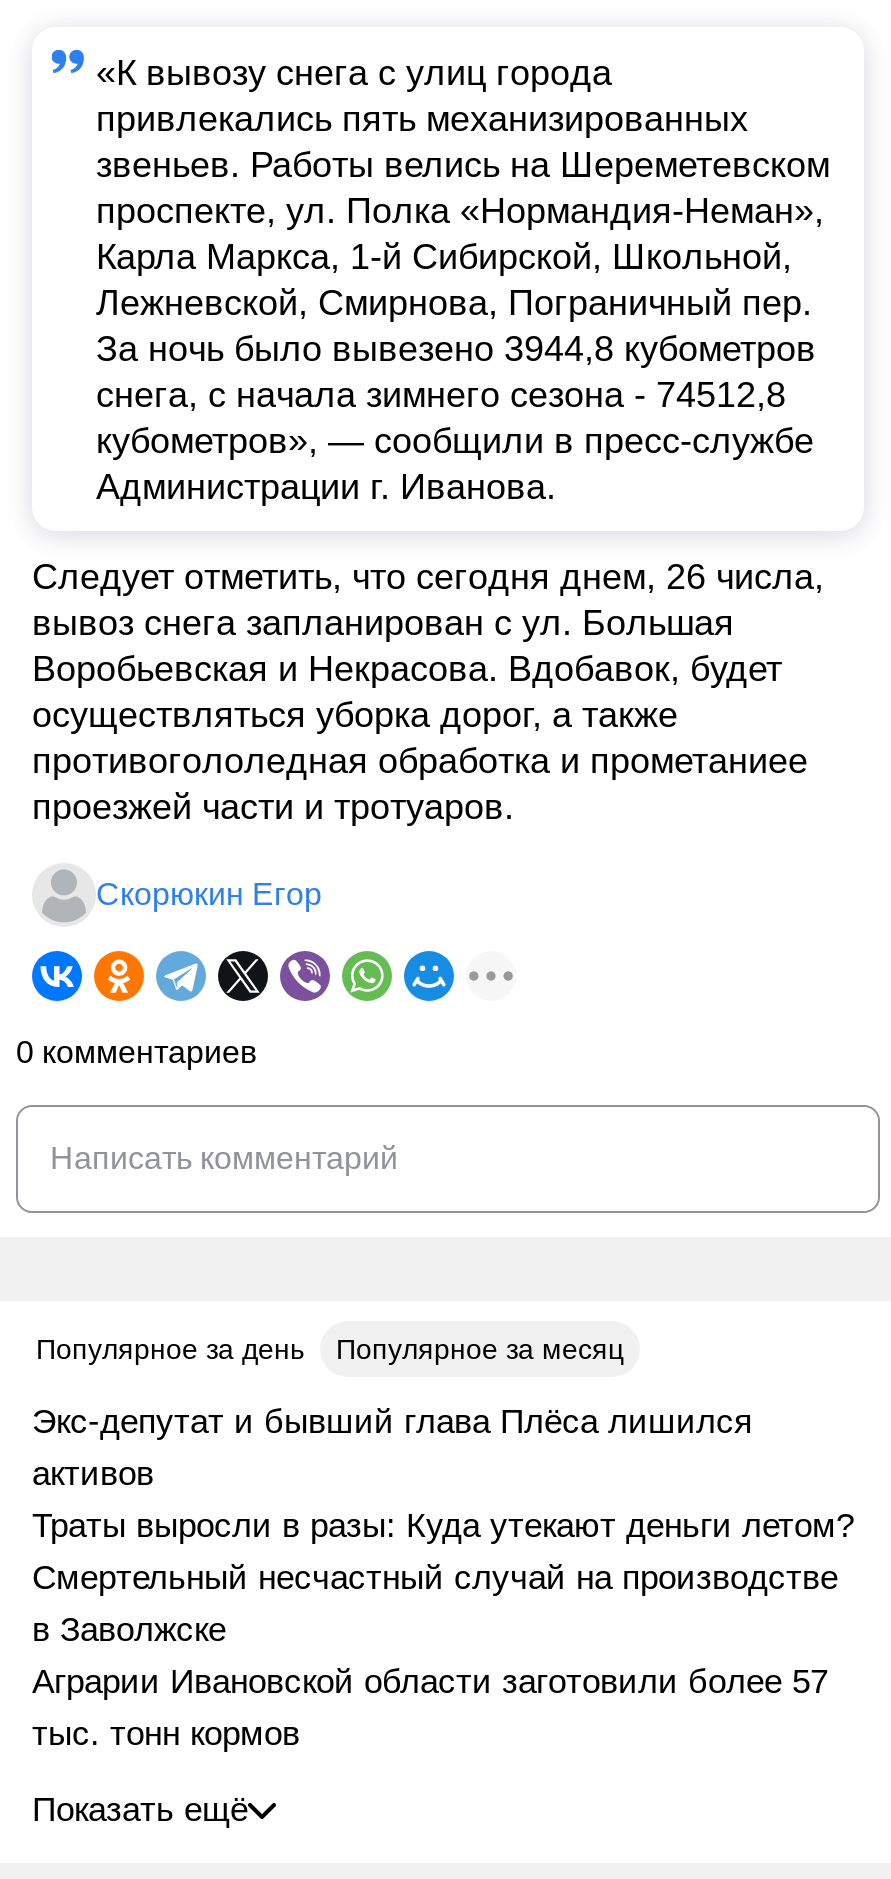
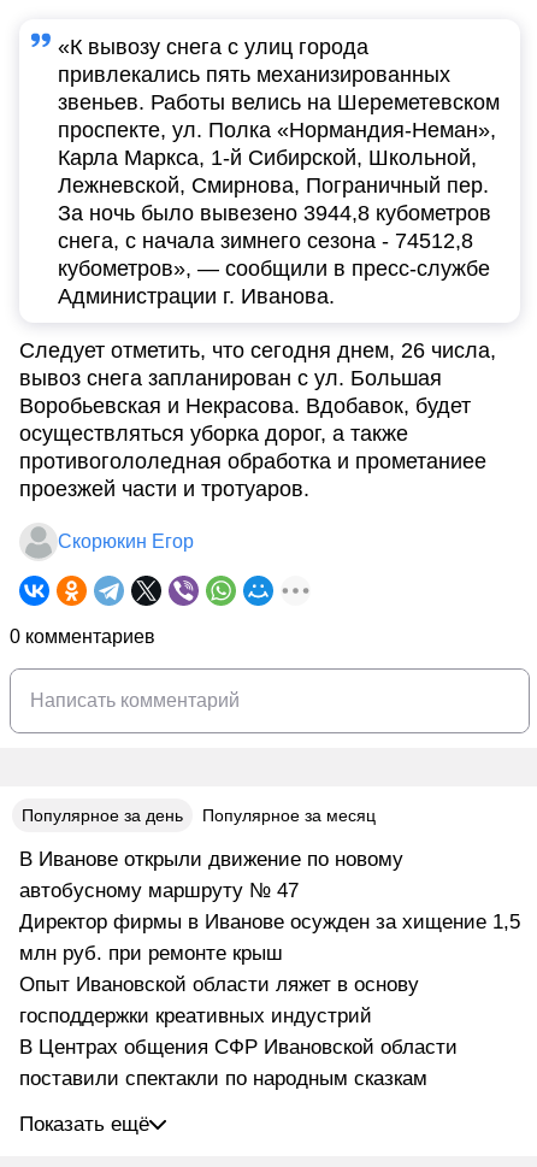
- Экс-депутат и бывший глава Плёса лишился
- активов
- Траты выросли в разы: Куда утекают деньги летом?
- Смертельный несчастный случай на производстве
- в Заволжске
- Аграрии Ивановской области заготовили более 57
- тыс. тонн кормов
+ В Иванове открыли движение по новому
+ автобусному маршруту № 47
+ Директор фирмы в Иванове осужден за хищение 1,5
+ млн руб. при ремонте крыш
+ Опыт Ивановской области ляжет в основу
+ господдержки креативных индустрий
+ В Центрах общения СФР Ивановской области
+ поставили спектакли по народным сказкам
